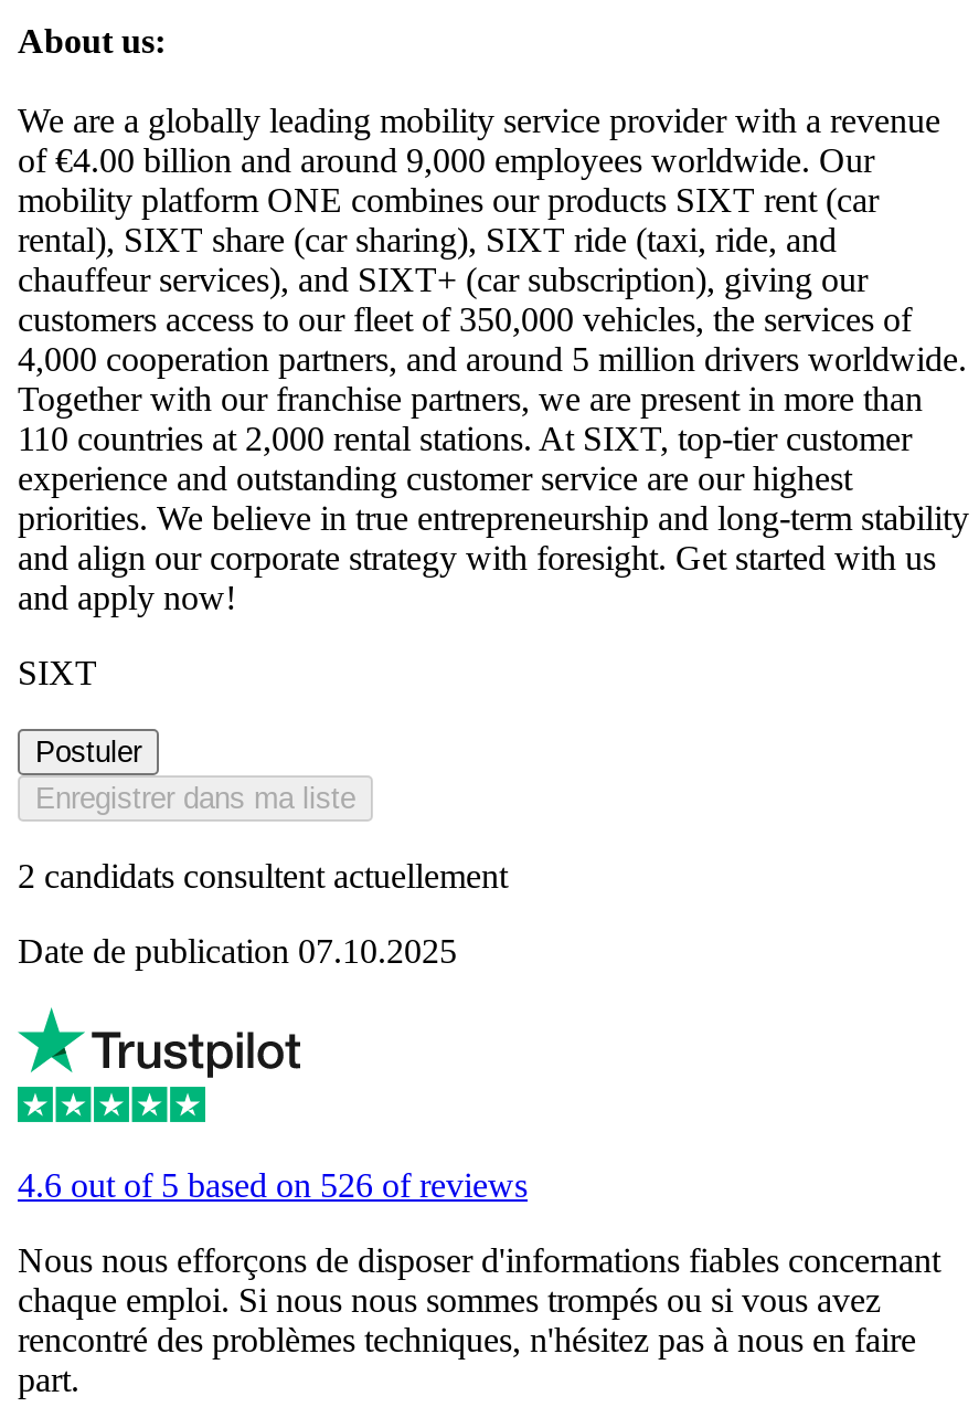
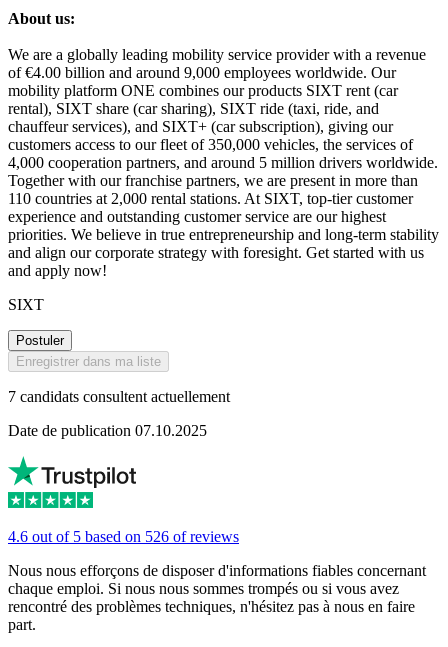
- 2 candidats consultent actuellement
+ 7 candidats consultent actuellement
